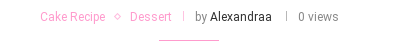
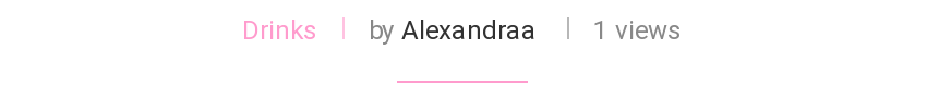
- Cake Recipe
- Dessert
+ Drinks

- 0 views
+ 1 views
